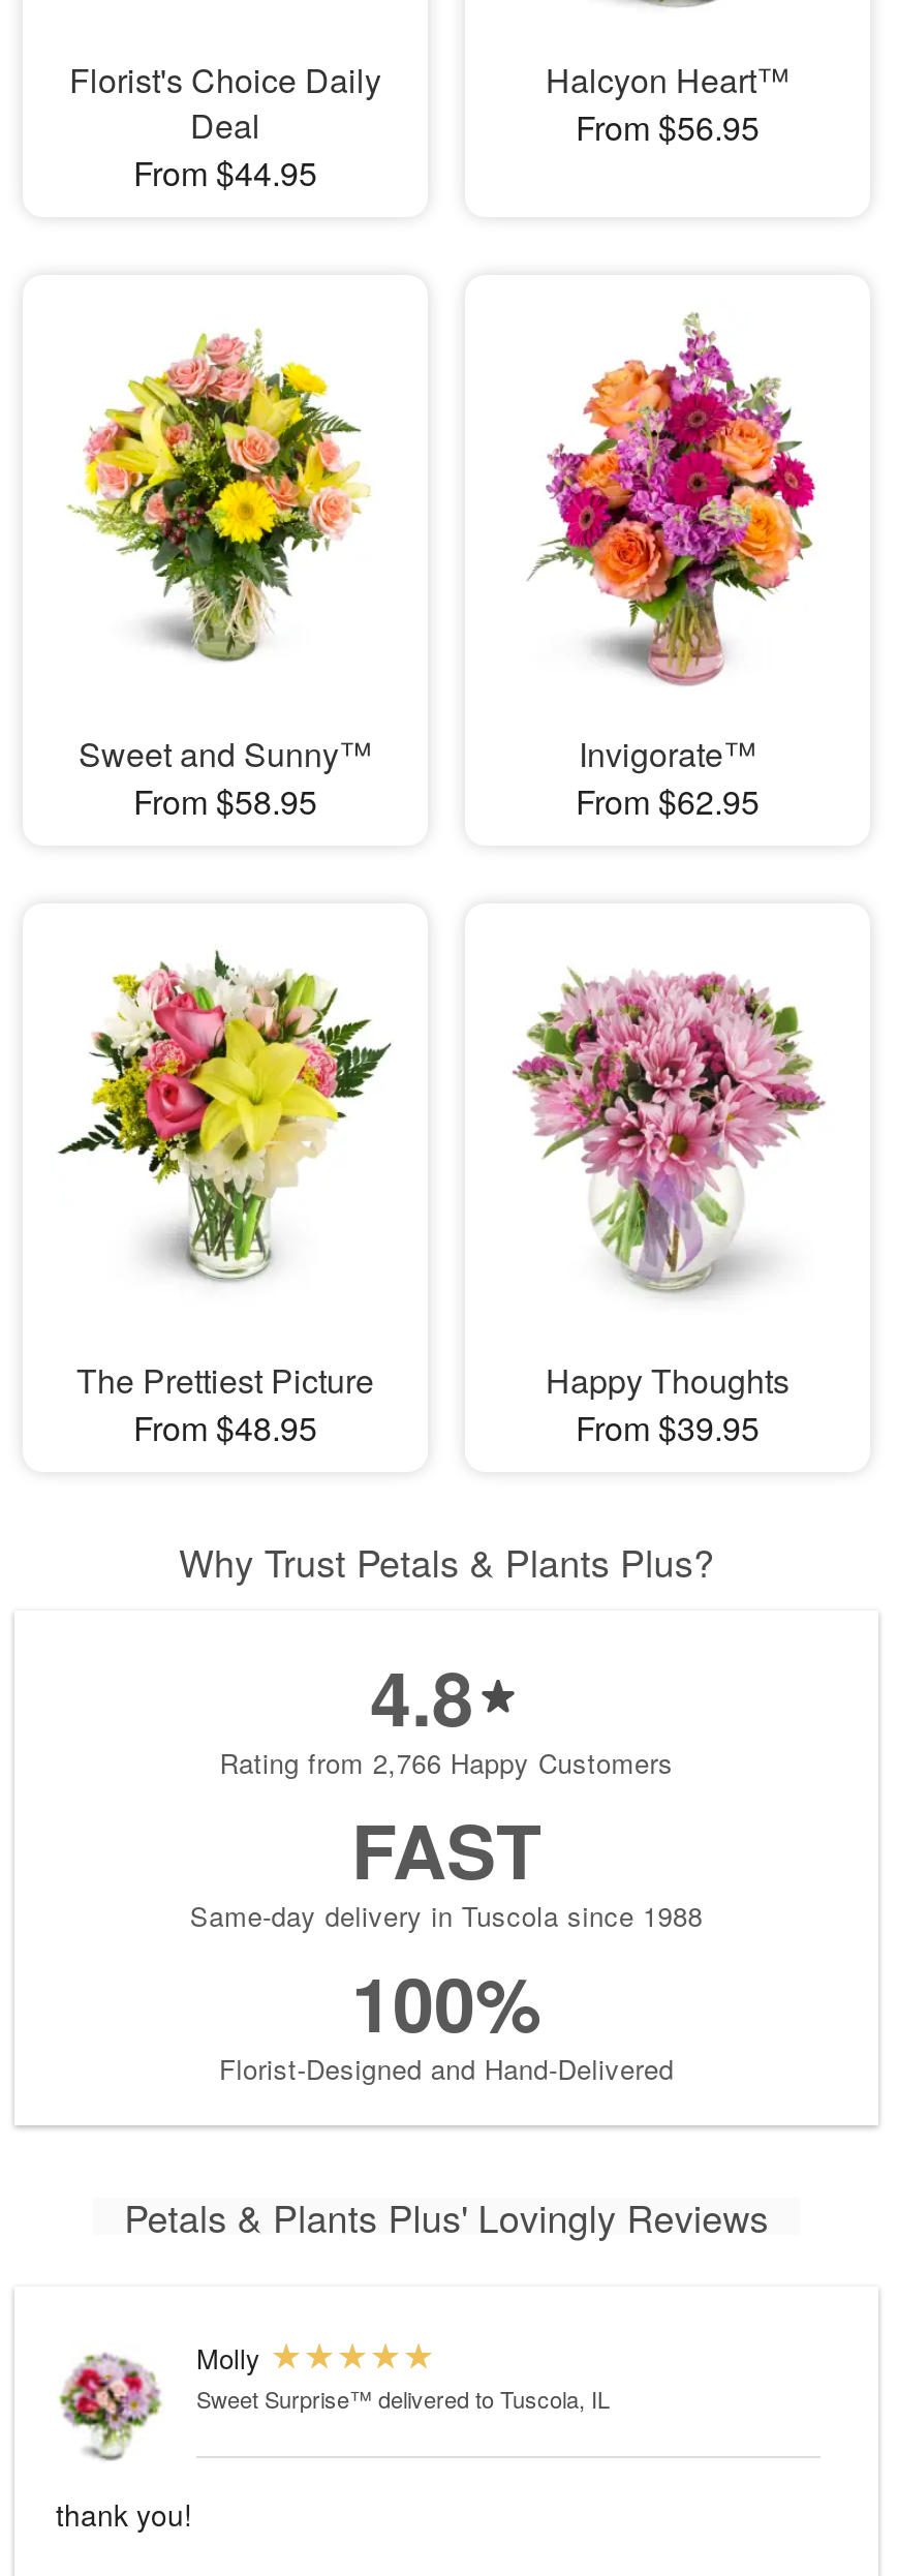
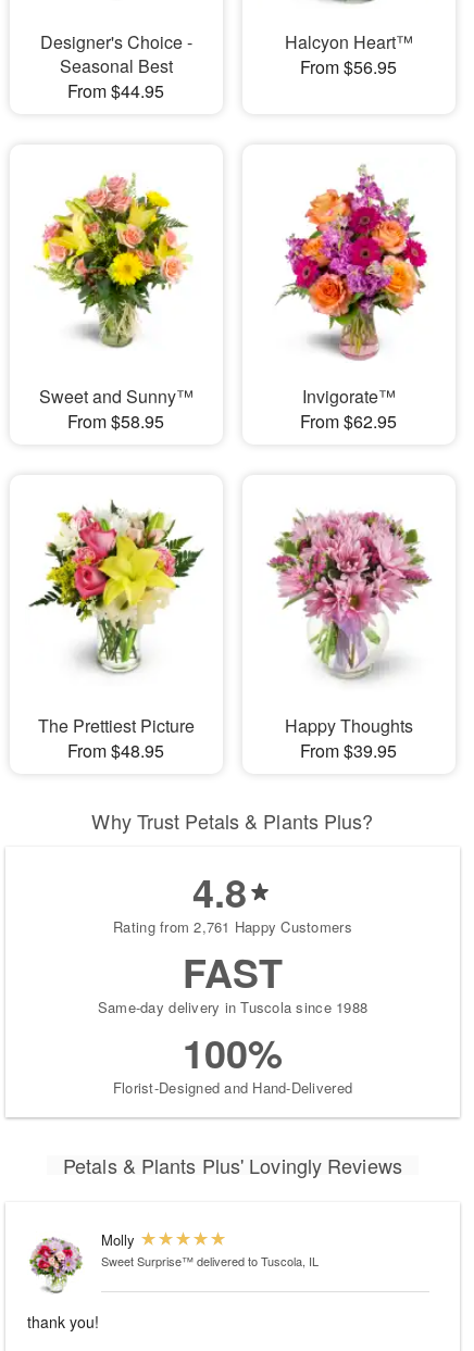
- Florist's Choice Daily
- Deal
+ Designer's Choice -
+ Seasonal Best

- Rating from 2,766 Happy Customers
+ Rating from 2,761 Happy Customers
